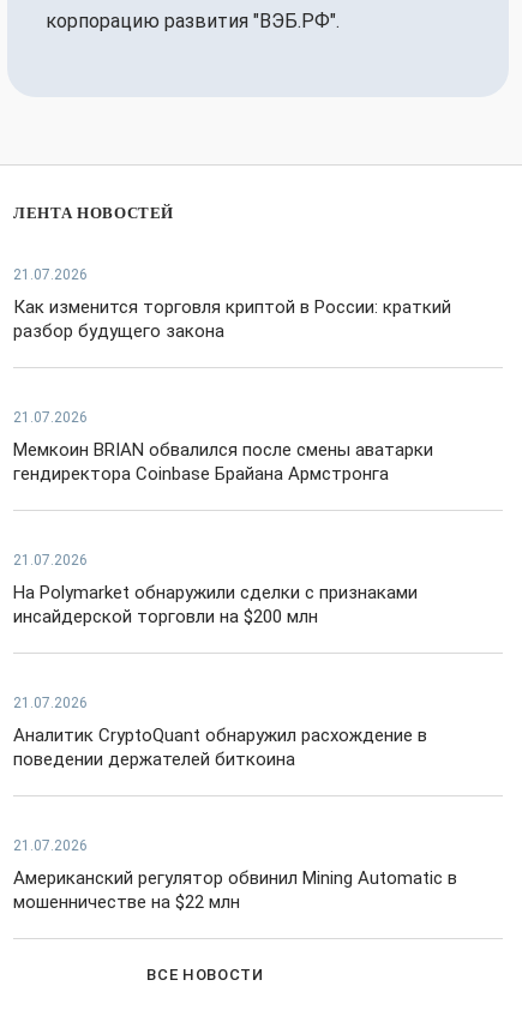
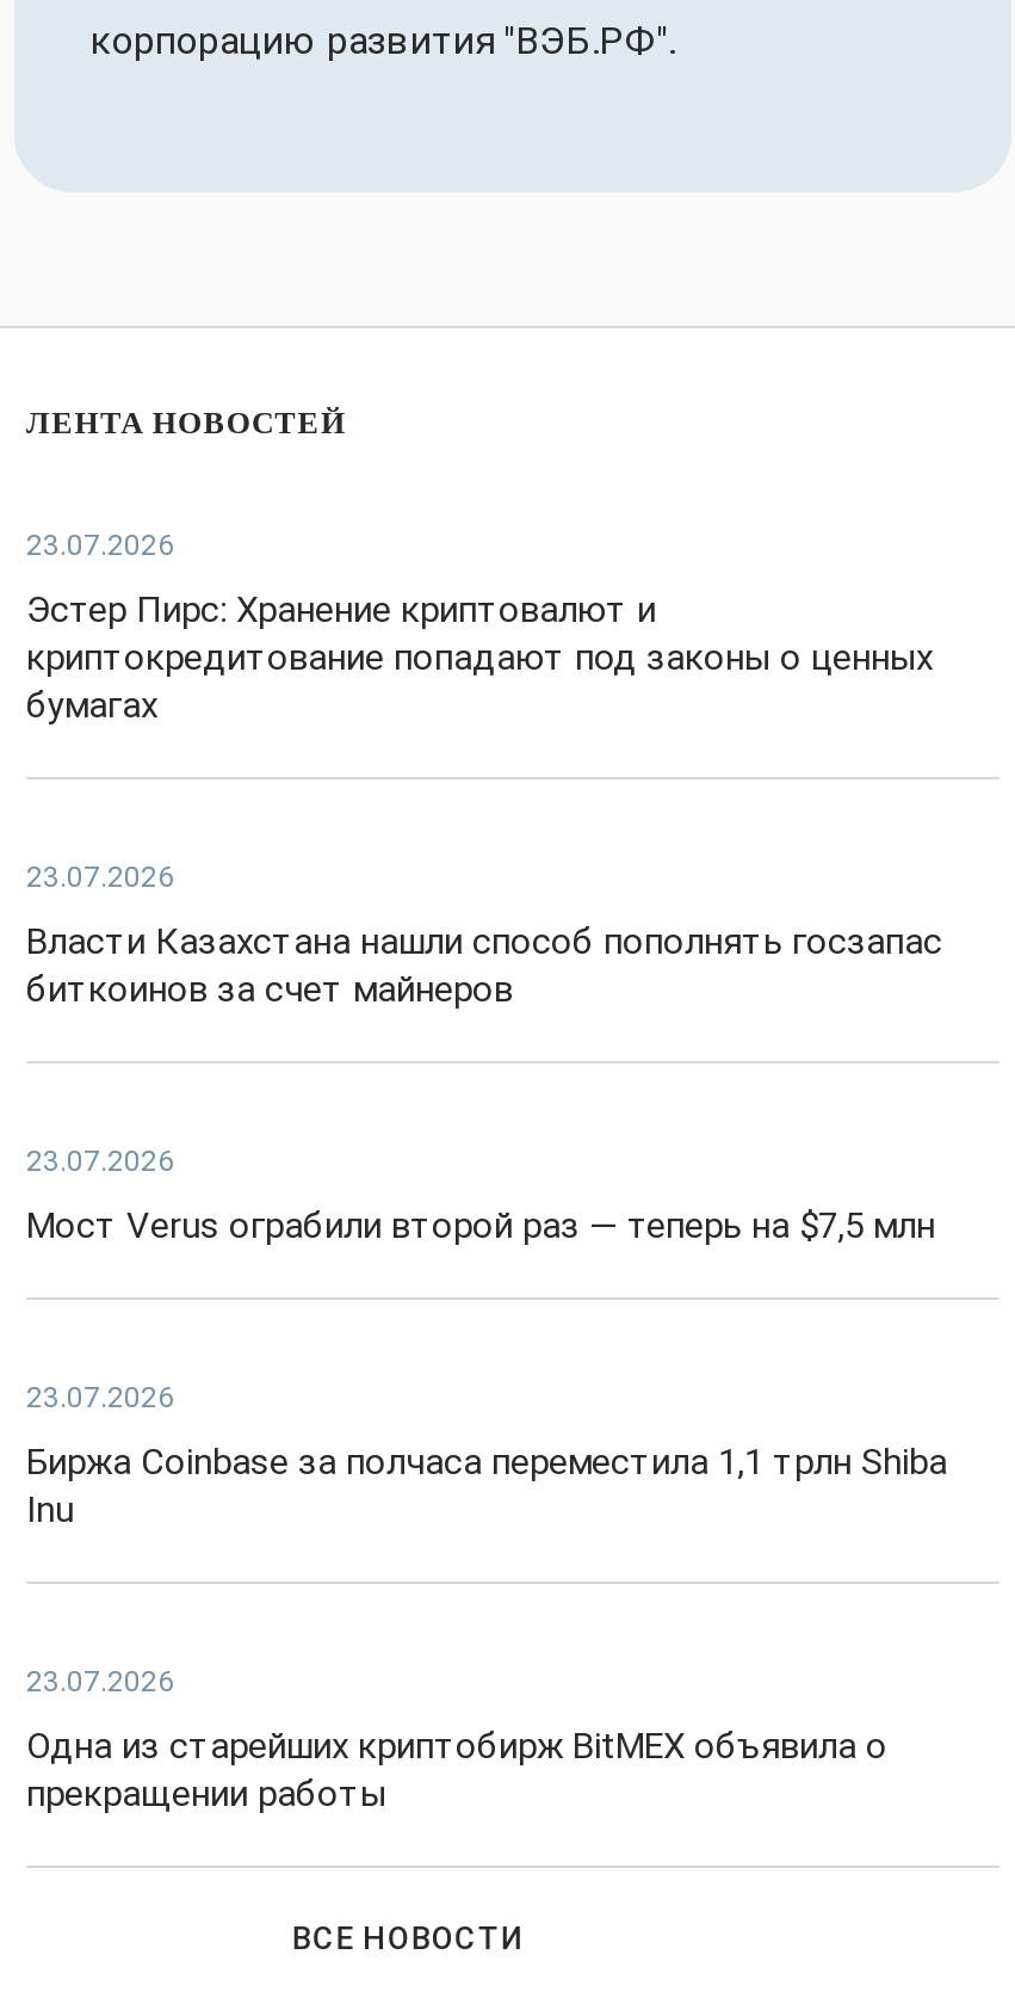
- 21.07.2026
+ 23.07.2026

- Как изменится торговля криптой в России: краткий
- разбор будущего закона
+ Эстер Пирс: Хранение криптовалют и
+ криптокредитование попадают под законы о ценных
+ бумагах

- 21.07.2026
+ 23.07.2026

- Мемкоин BRIAN обвалился после смены аватарки
- гендиректора Coinbase Брайана Армстронга
+ Власти Казахстана нашли способ пополнять госзапас
+ биткоинов за счет майнеров

- 21.07.2026
+ 23.07.2026

- На Polymarket обнаружили сделки с признаками
- инсайдерской торговли на $200 млн
+ Мост Verus ограбили второй раз — теперь на $7,5 млн

- 21.07.2026
+ 23.07.2026

- Аналитик CryptoQuant обнаружил расхождение в
- поведении держателей биткоина
+ Биржа Coinbase за полчаса переместила 1,1 трлн Shiba
+ Inu

- 21.07.2026
+ 23.07.2026

- Американский регулятор обвинил Mining Automatic в
- мошенничестве на $22 млн
+ Одна из старейших криптобирж BitMEX объявила о
+ прекращении работы
